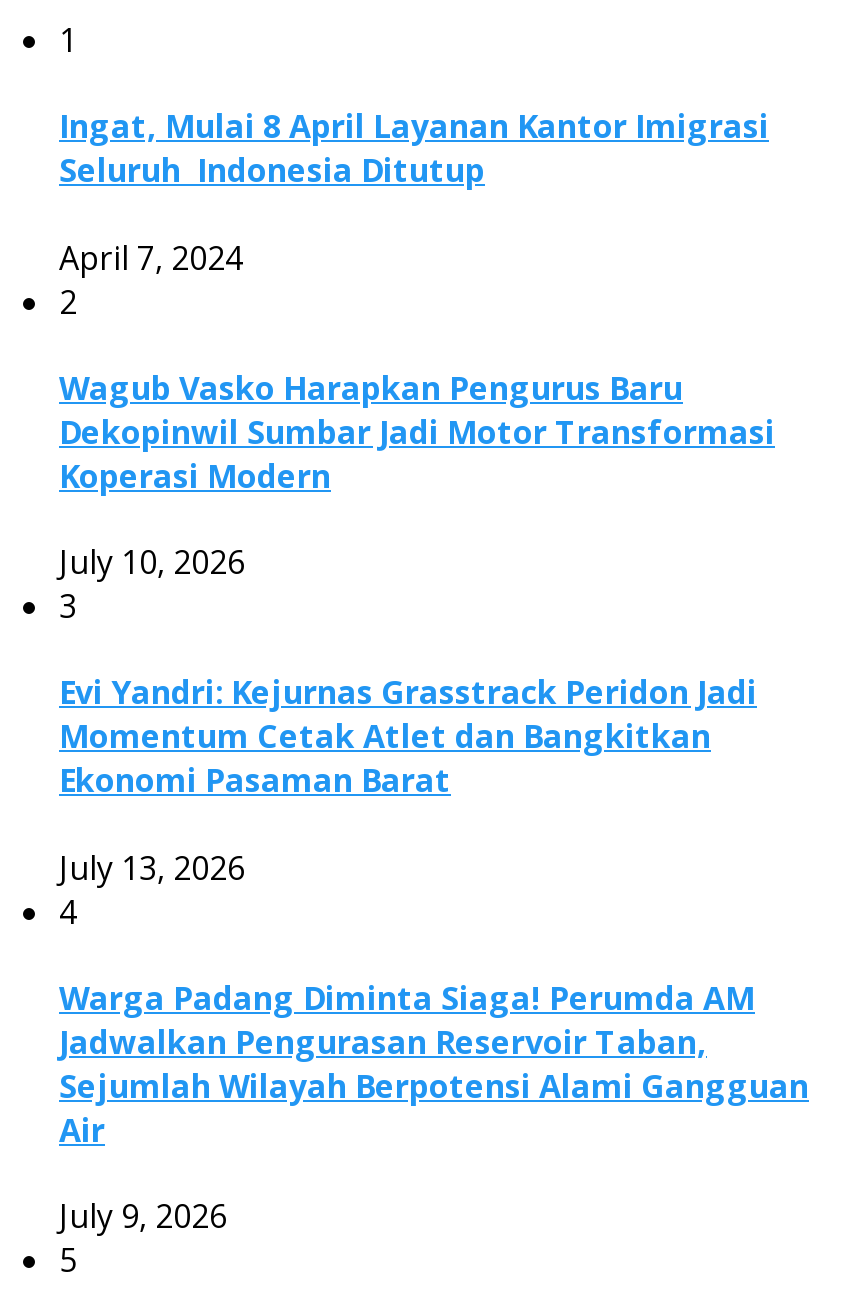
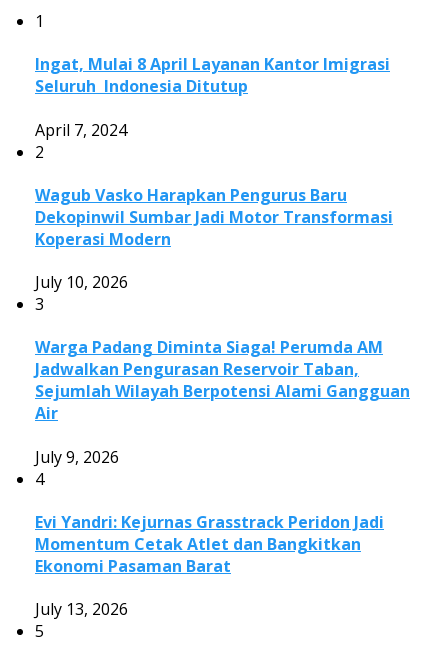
moved down: 4 | Evi Yandri: Kejurnas Grasstrack Peridon Jadi | Momentum Cetak Atlet dan Bangkitkan | Ekonomi Pasaman Barat | July 13, 2026

moved up: Warga Padang Diminta Siaga! Perumda AM | Jadwalkan Pengurasan Reservoir Taban, | Sejumlah Wilayah Berpotensi Alami Gangguan | Air | July 9, 2026
